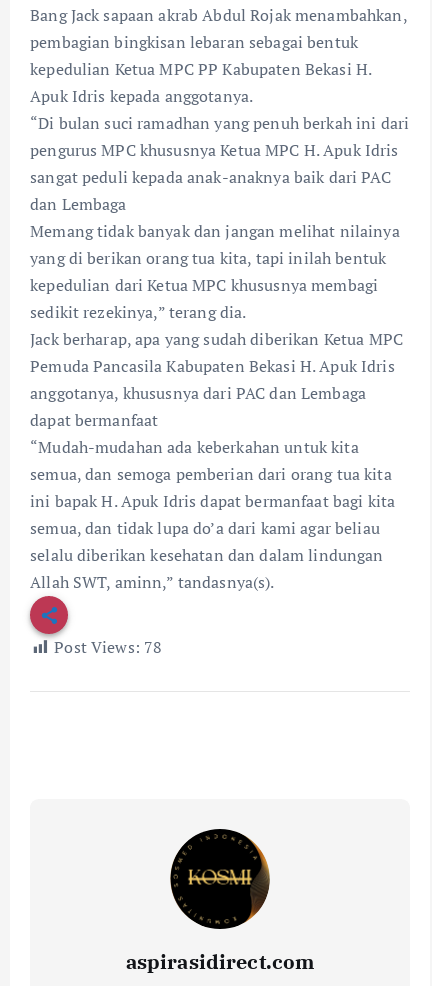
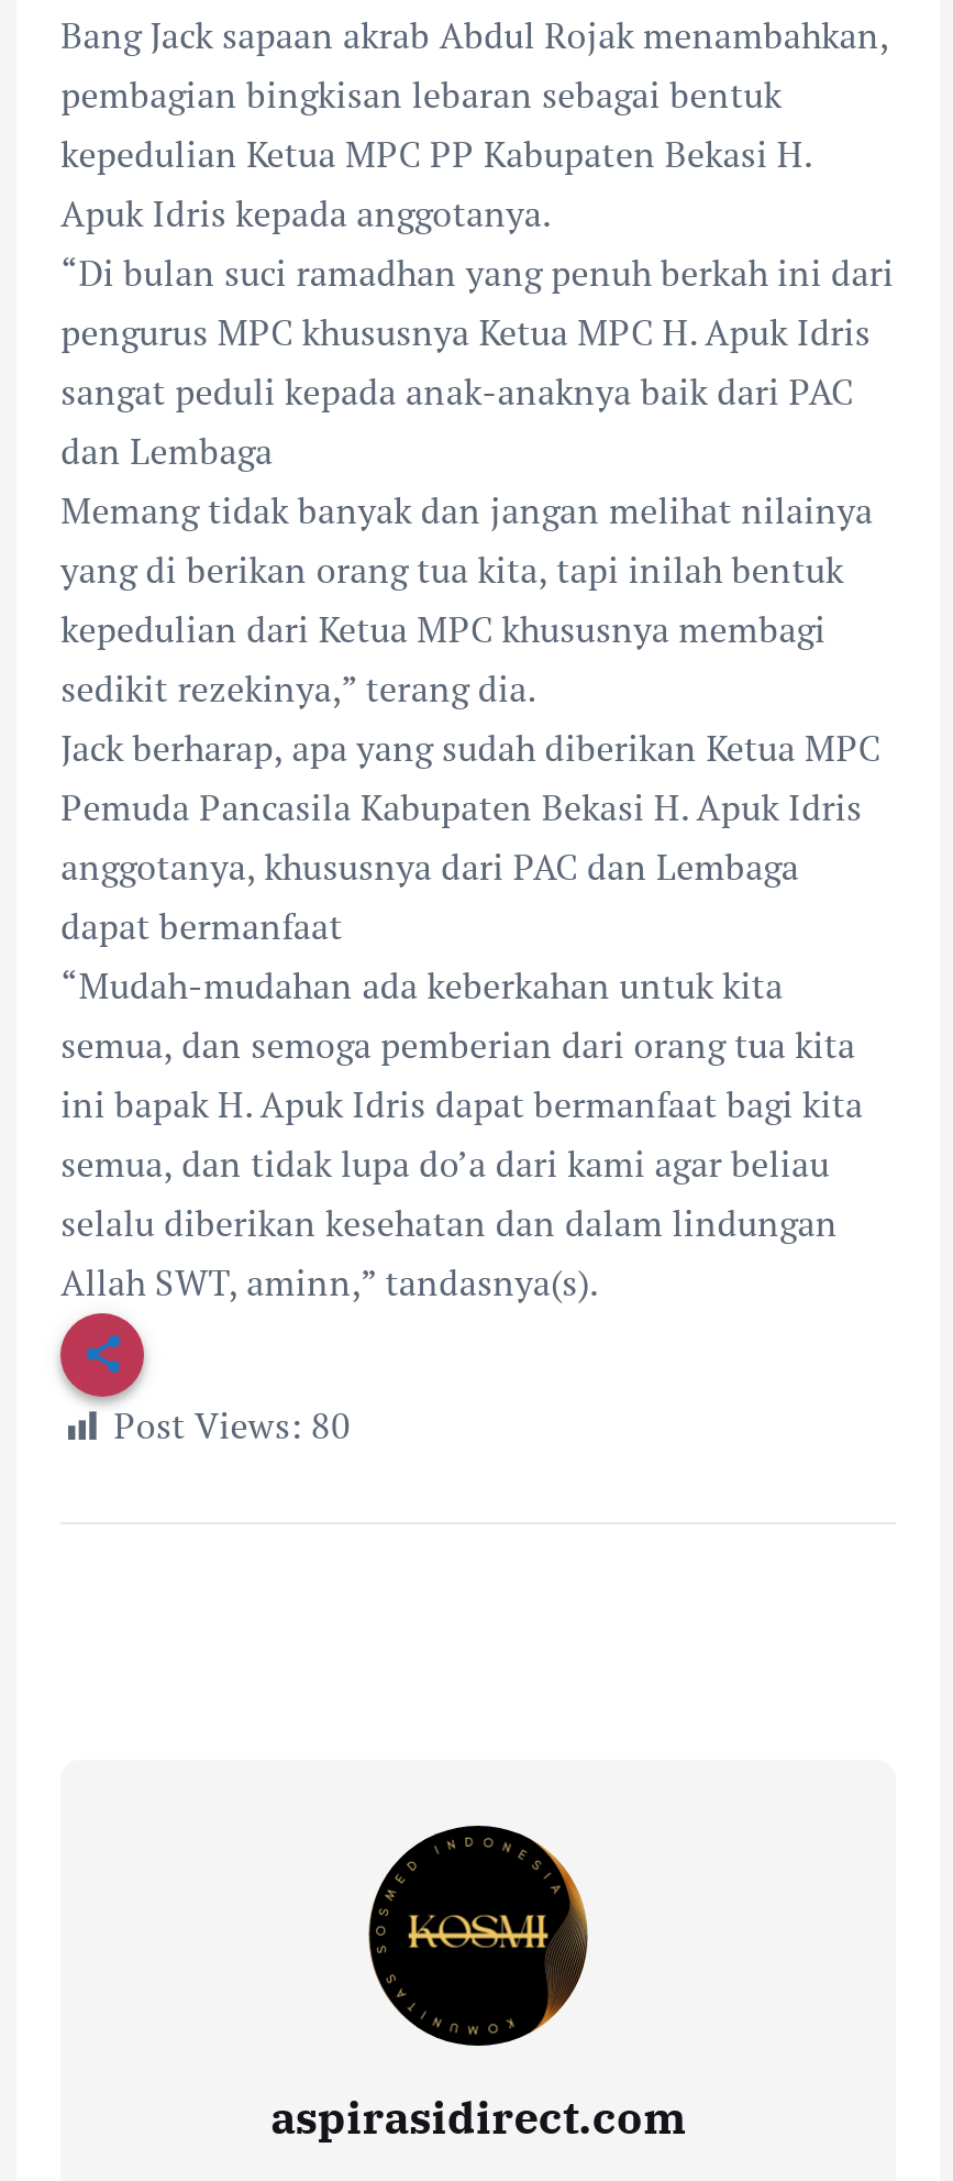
- Post Views: 78
+ Post Views: 80
